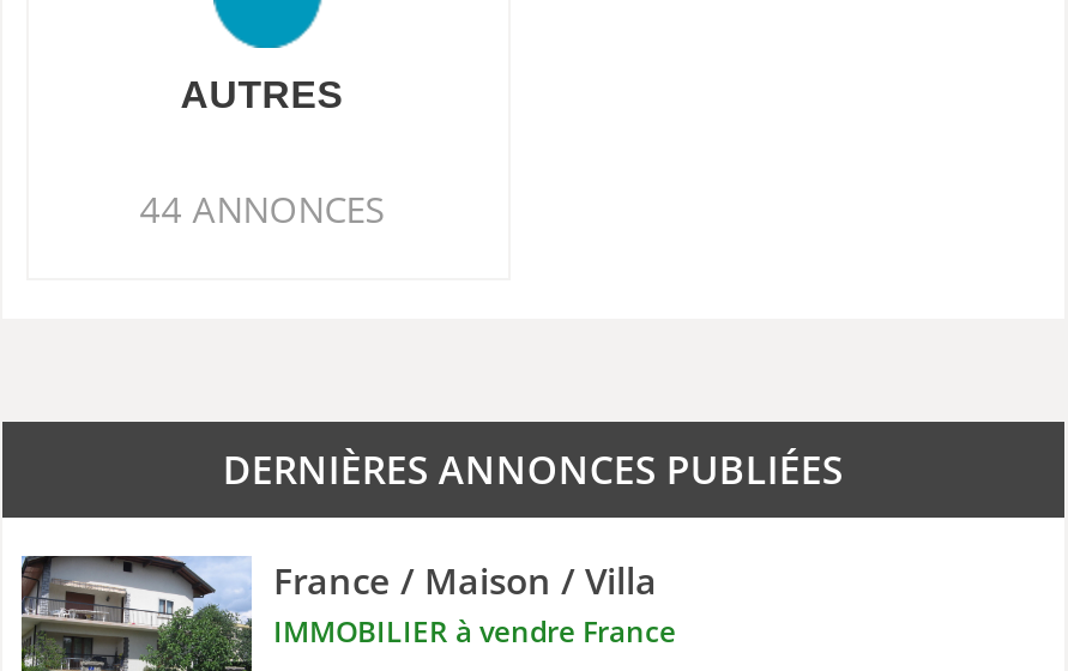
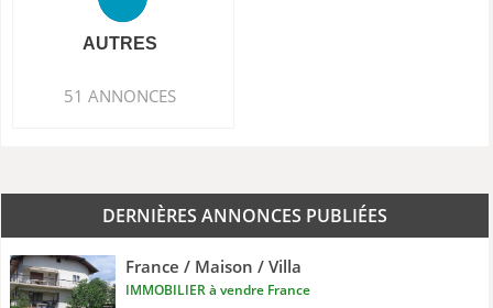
- 44 ANNONCES
+ 51 ANNONCES
